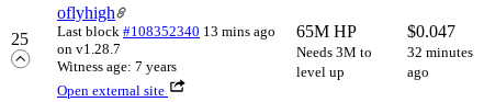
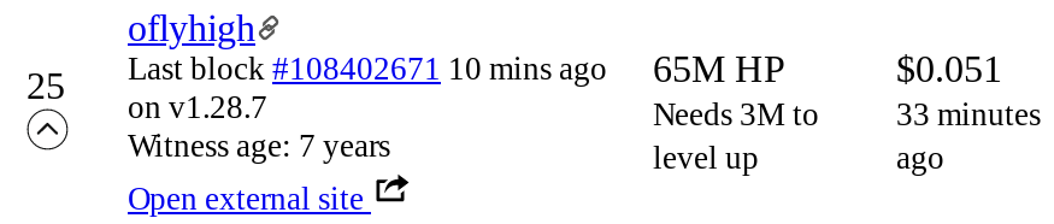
- Last block #108352340 13 mins ago
+ Last block #108402671 10 mins ago

- $0.047
+ $0.051

- 32 minutes
+ 33 minutes
